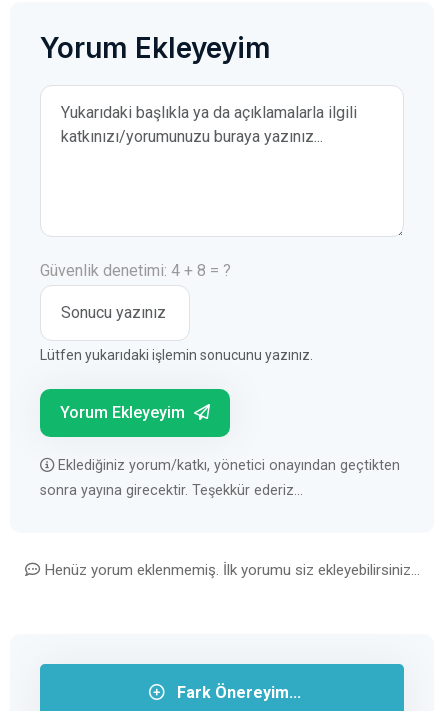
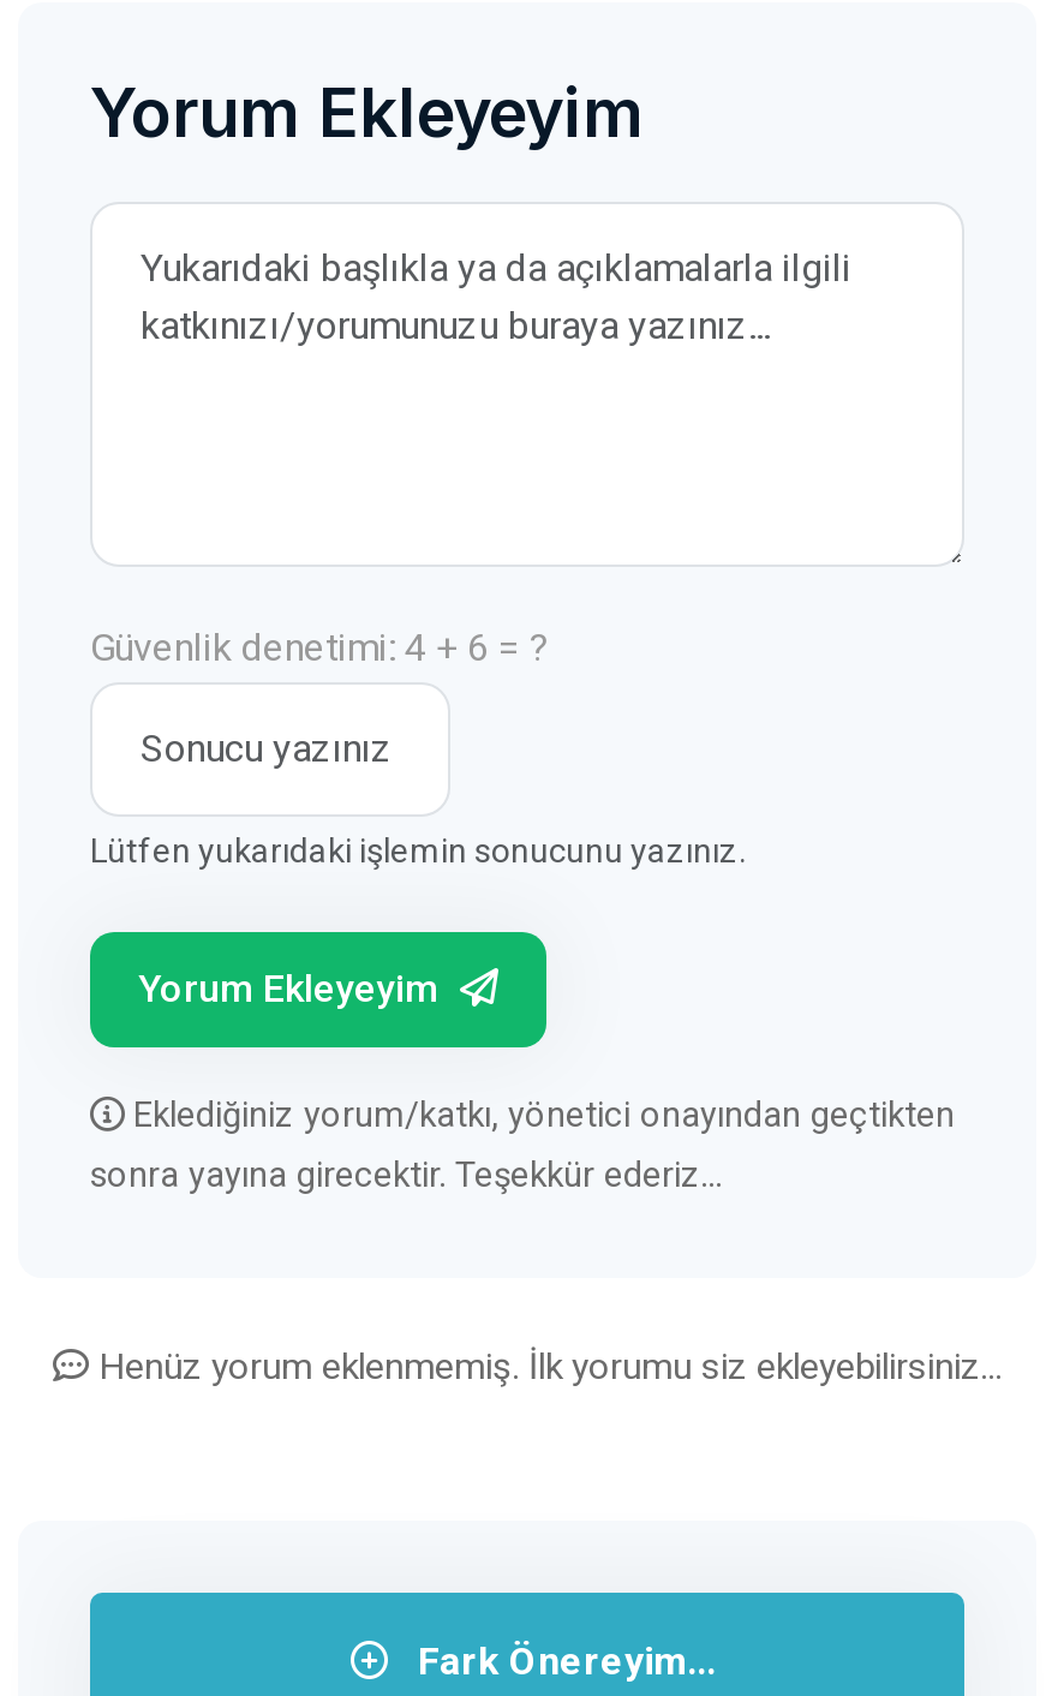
- Güvenlik denetimi: 4 + 8 = ?
+ Güvenlik denetimi: 4 + 6 = ?
